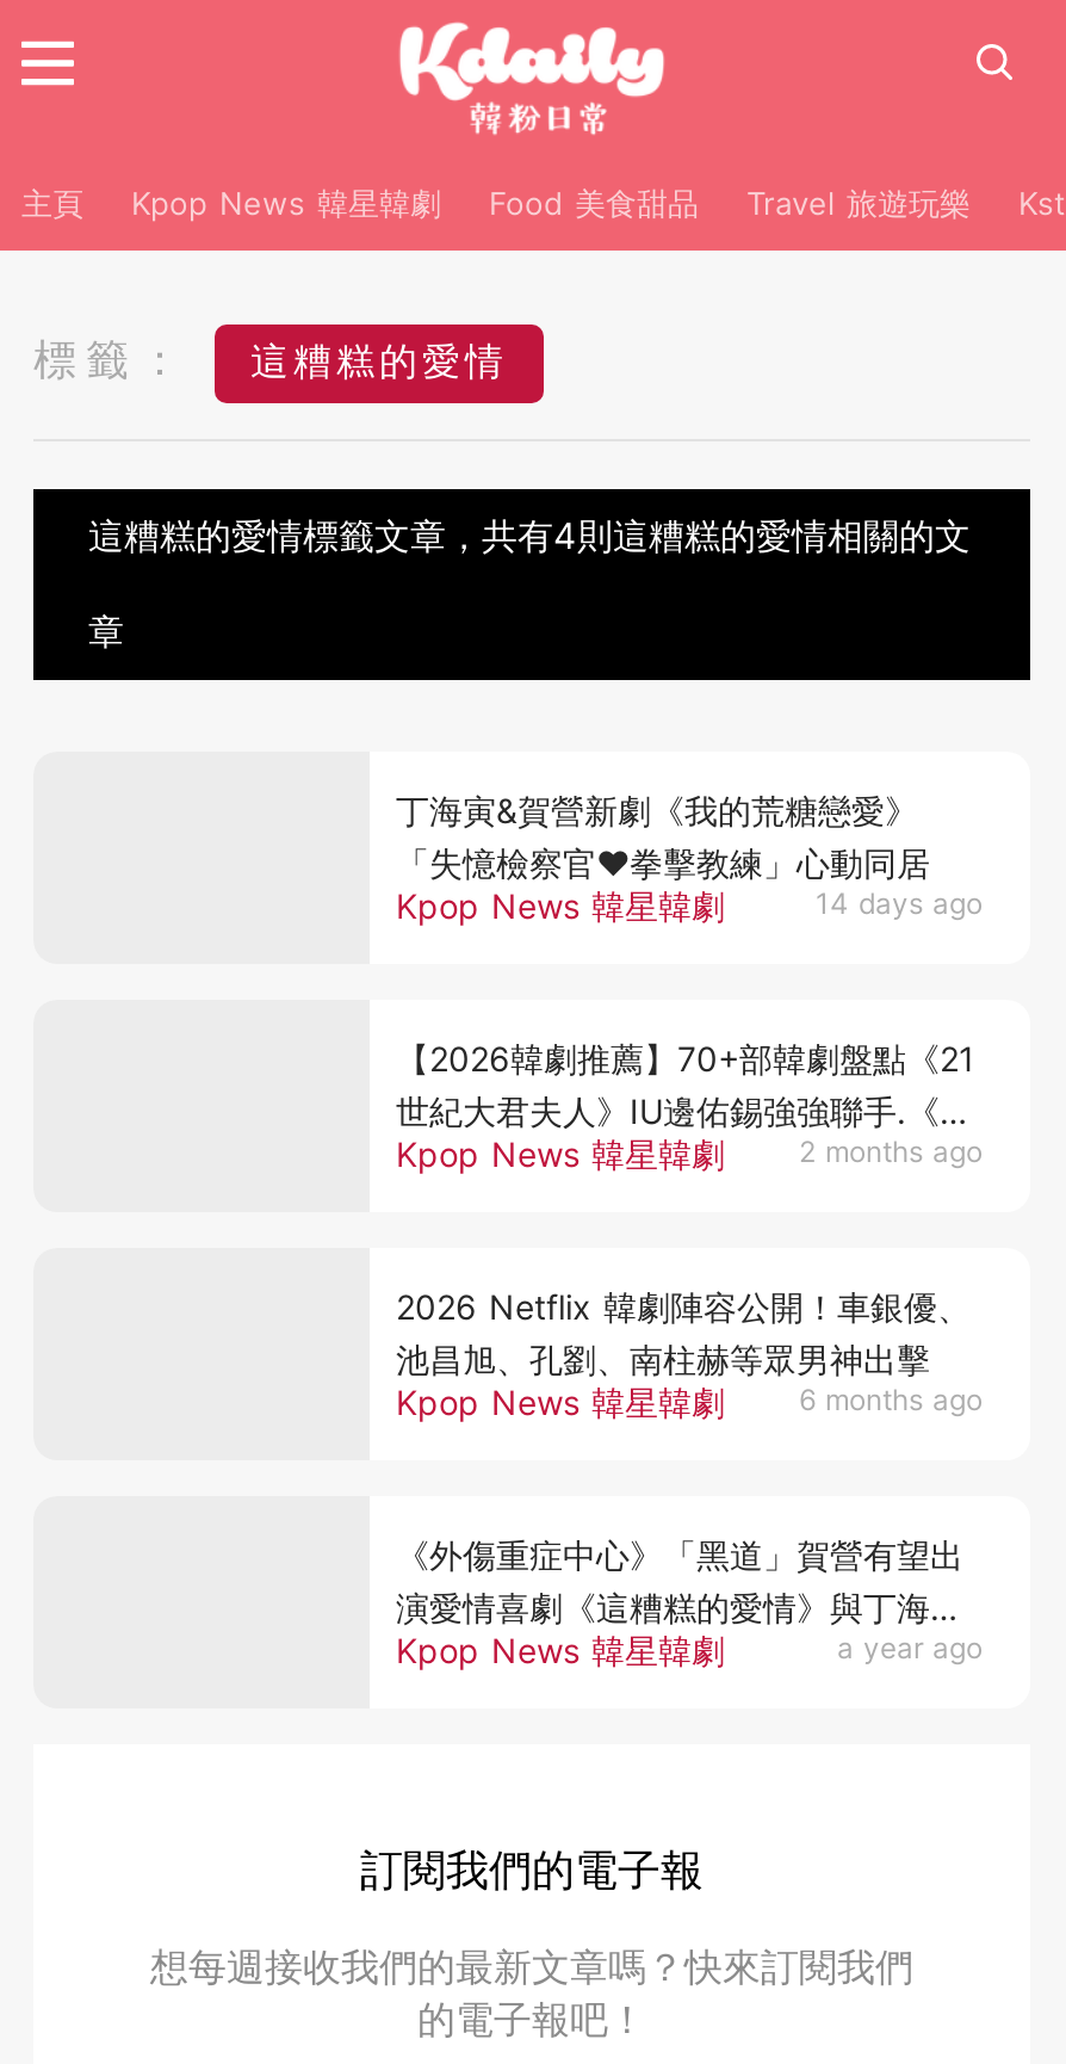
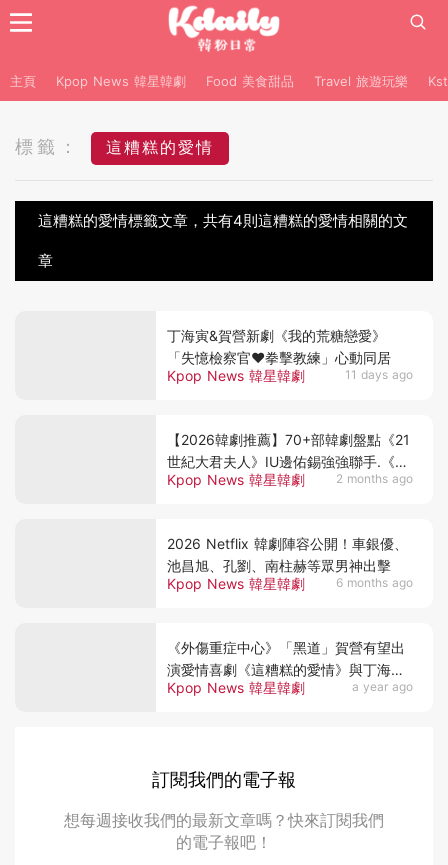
- 14 days ago
+ 11 days ago
